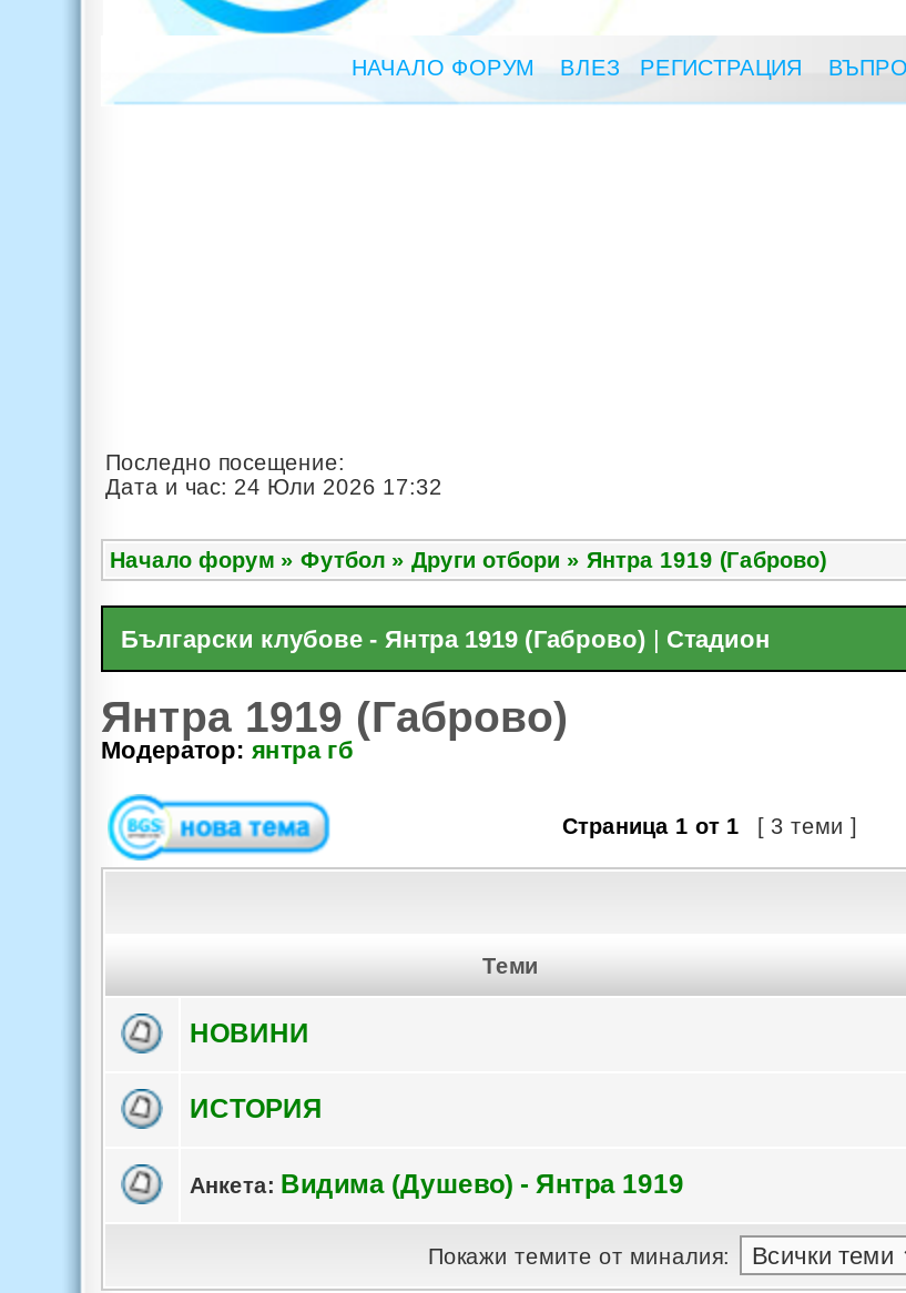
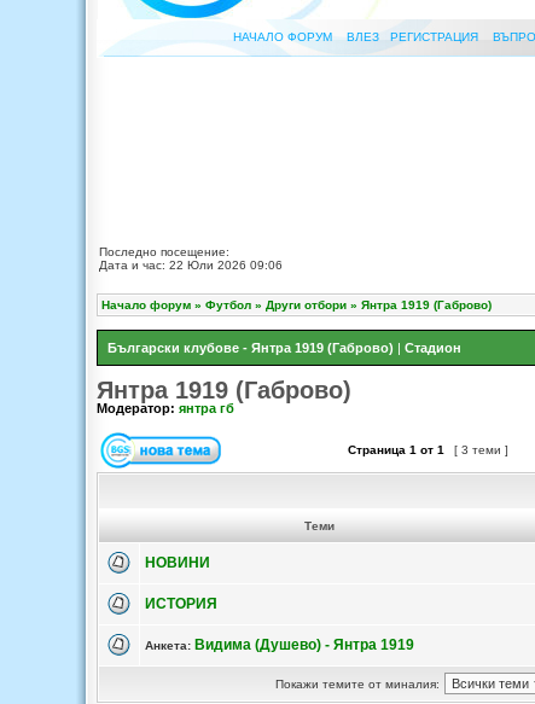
- Дата и час: 24 Юли 2026 17:32
+ Дата и час: 22 Юли 2026 09:06
